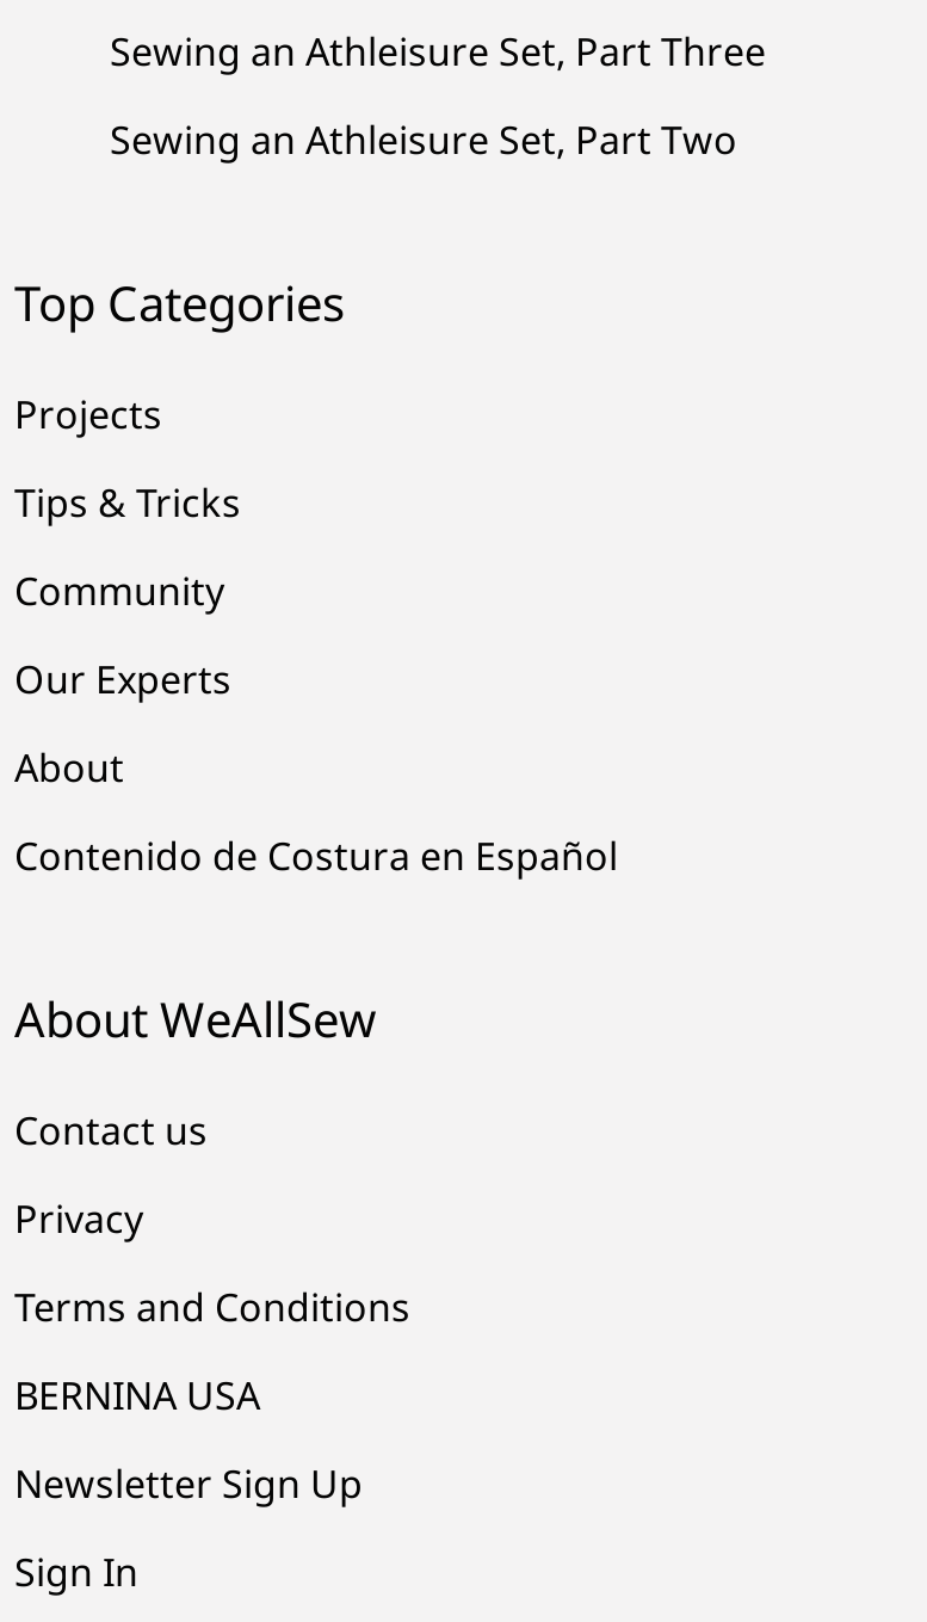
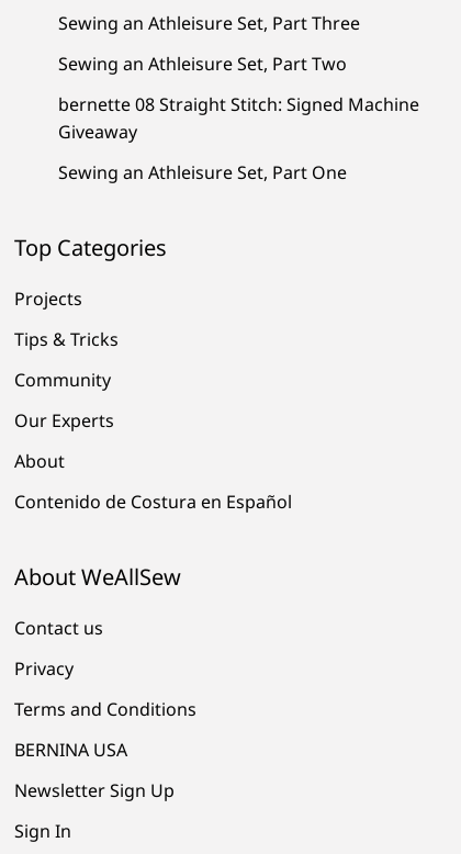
+ bernette 08 Straight Stitch: Signed Machine
+ Giveaway
+ Sewing an Athleisure Set, Part One
